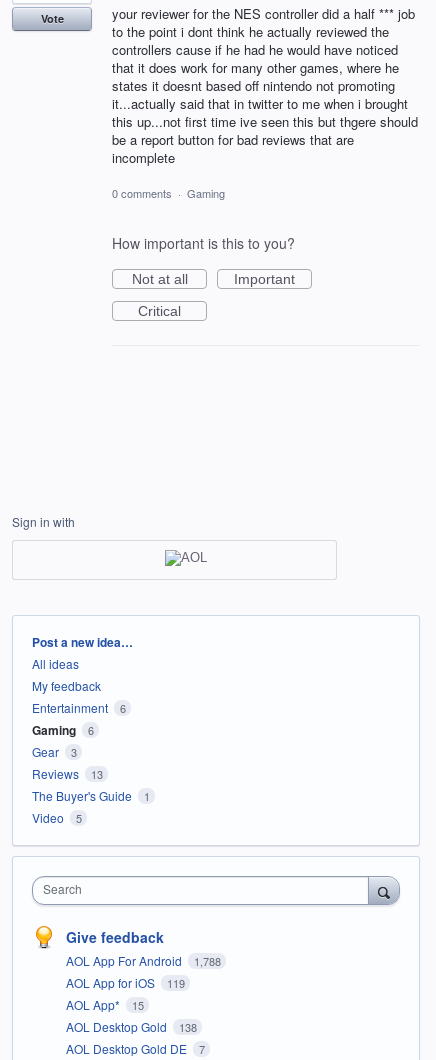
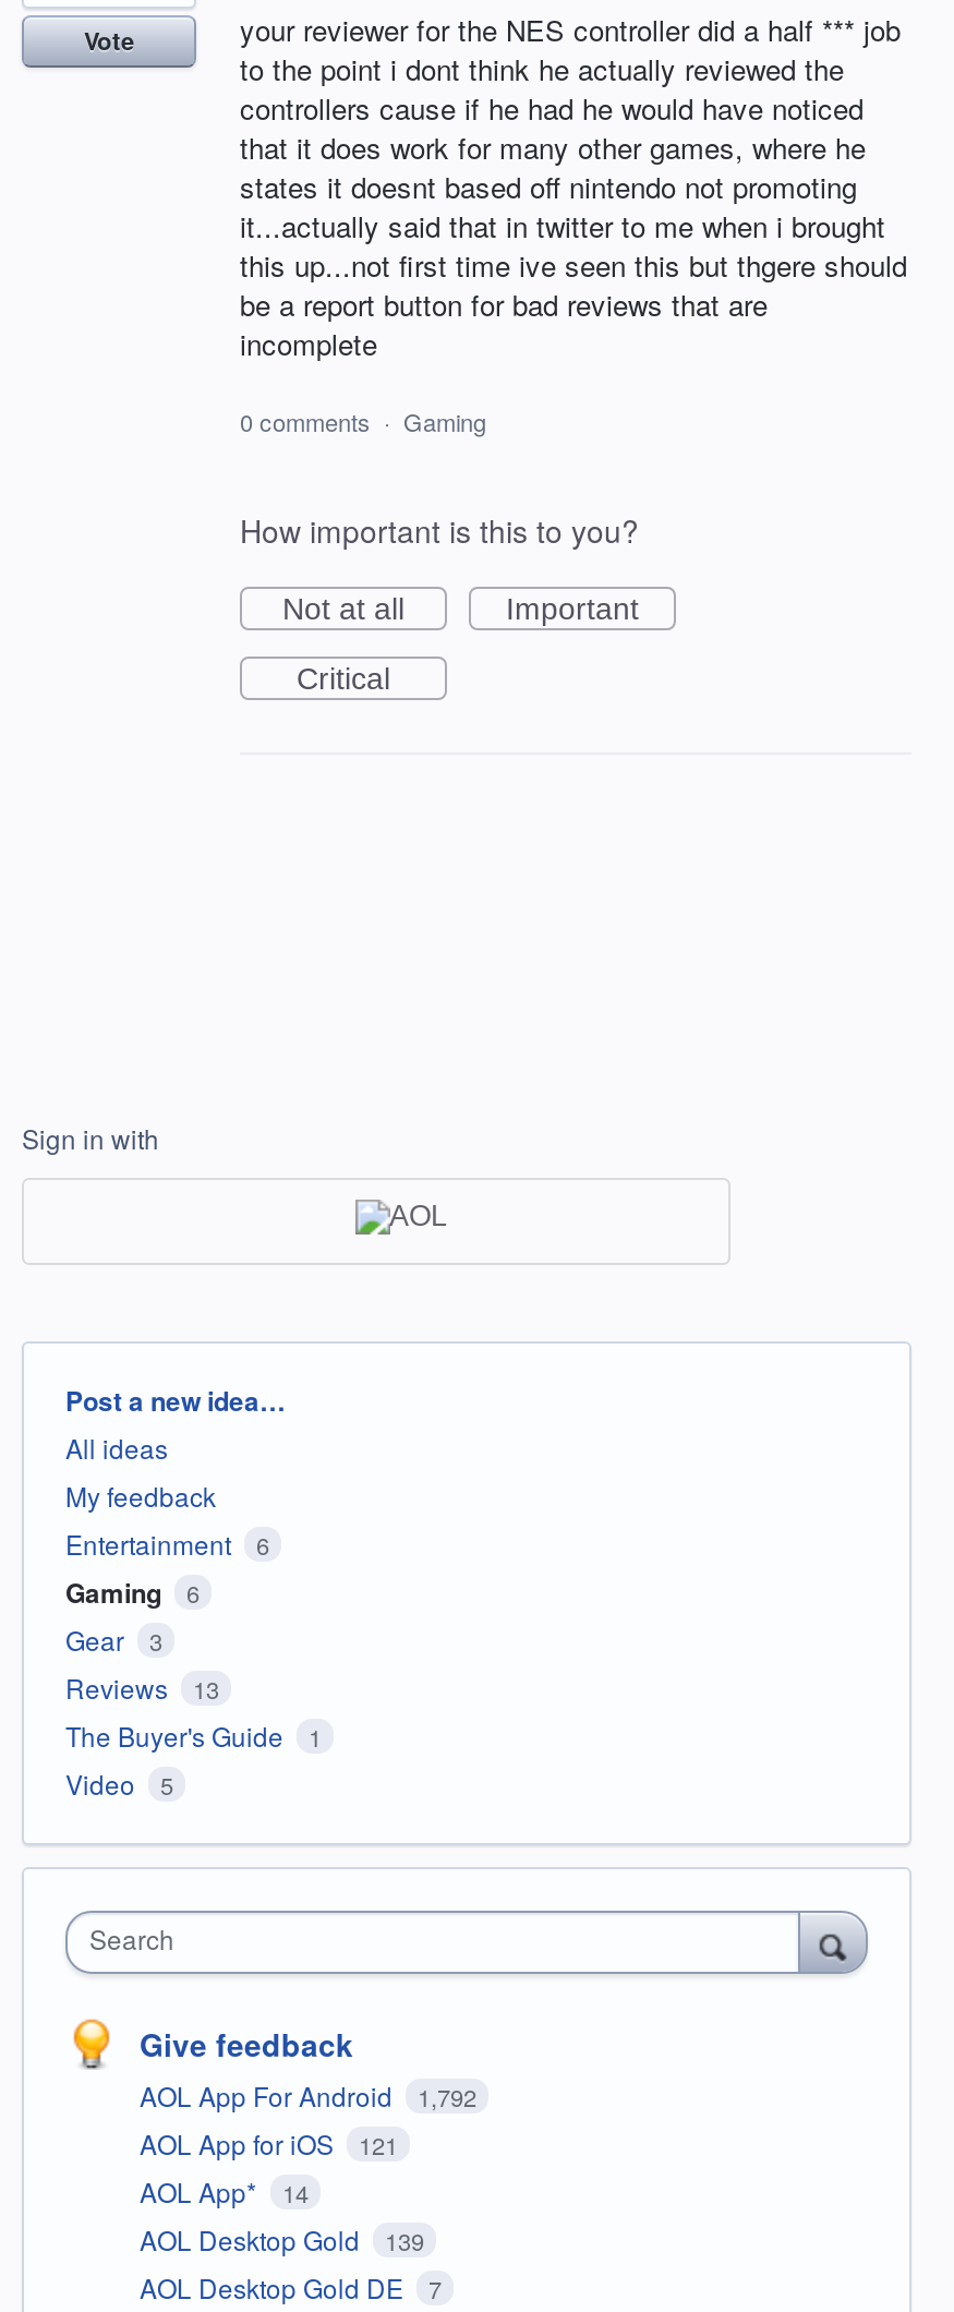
- AOL App For Android 1,788
+ AOL App For Android 1,792

- AOL App for iOS 119
+ AOL App for iOS 121

- AOL App* 15
+ AOL App* 14

- AOL Desktop Gold 138
+ AOL Desktop Gold 139
